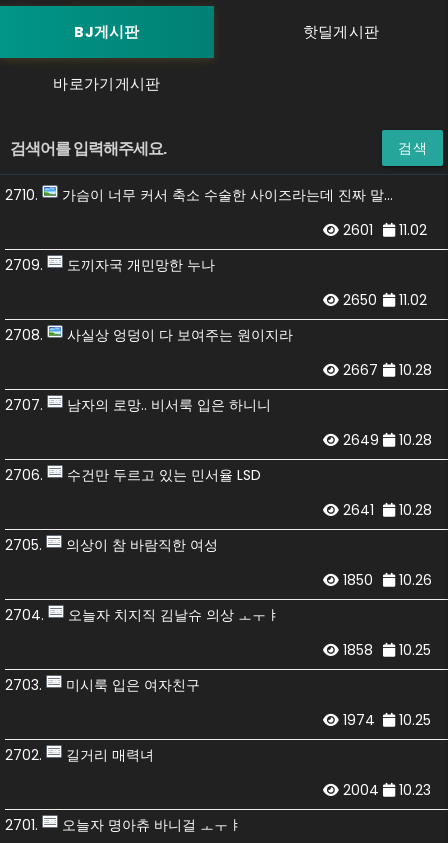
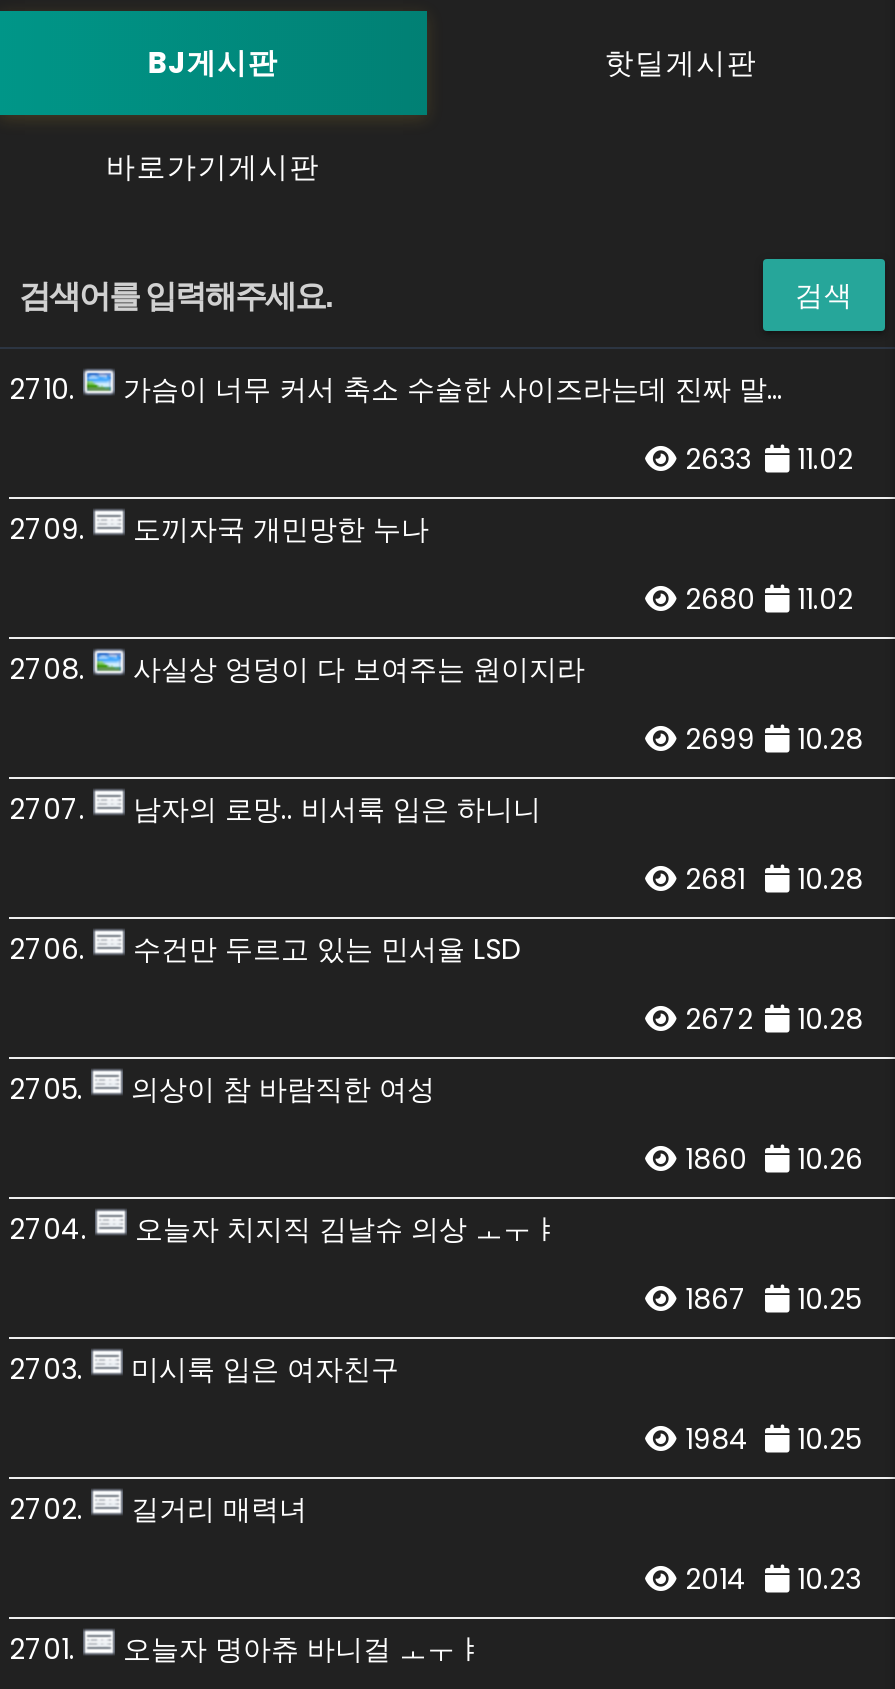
- 2601 11.02
+ 2633 11.02

- 2650 11.02
+ 2680 11.02

- 2667 10.28
+ 2699 10.28

- 2649 10.28
+ 2681 10.28

- 2641 10.28
+ 2672 10.28

- 1850 10.26
+ 1860 10.26

- 1858 10.25
+ 1867 10.25

- 1974 10.25
+ 1984 10.25

- 2004 10.23
+ 2014 10.23
